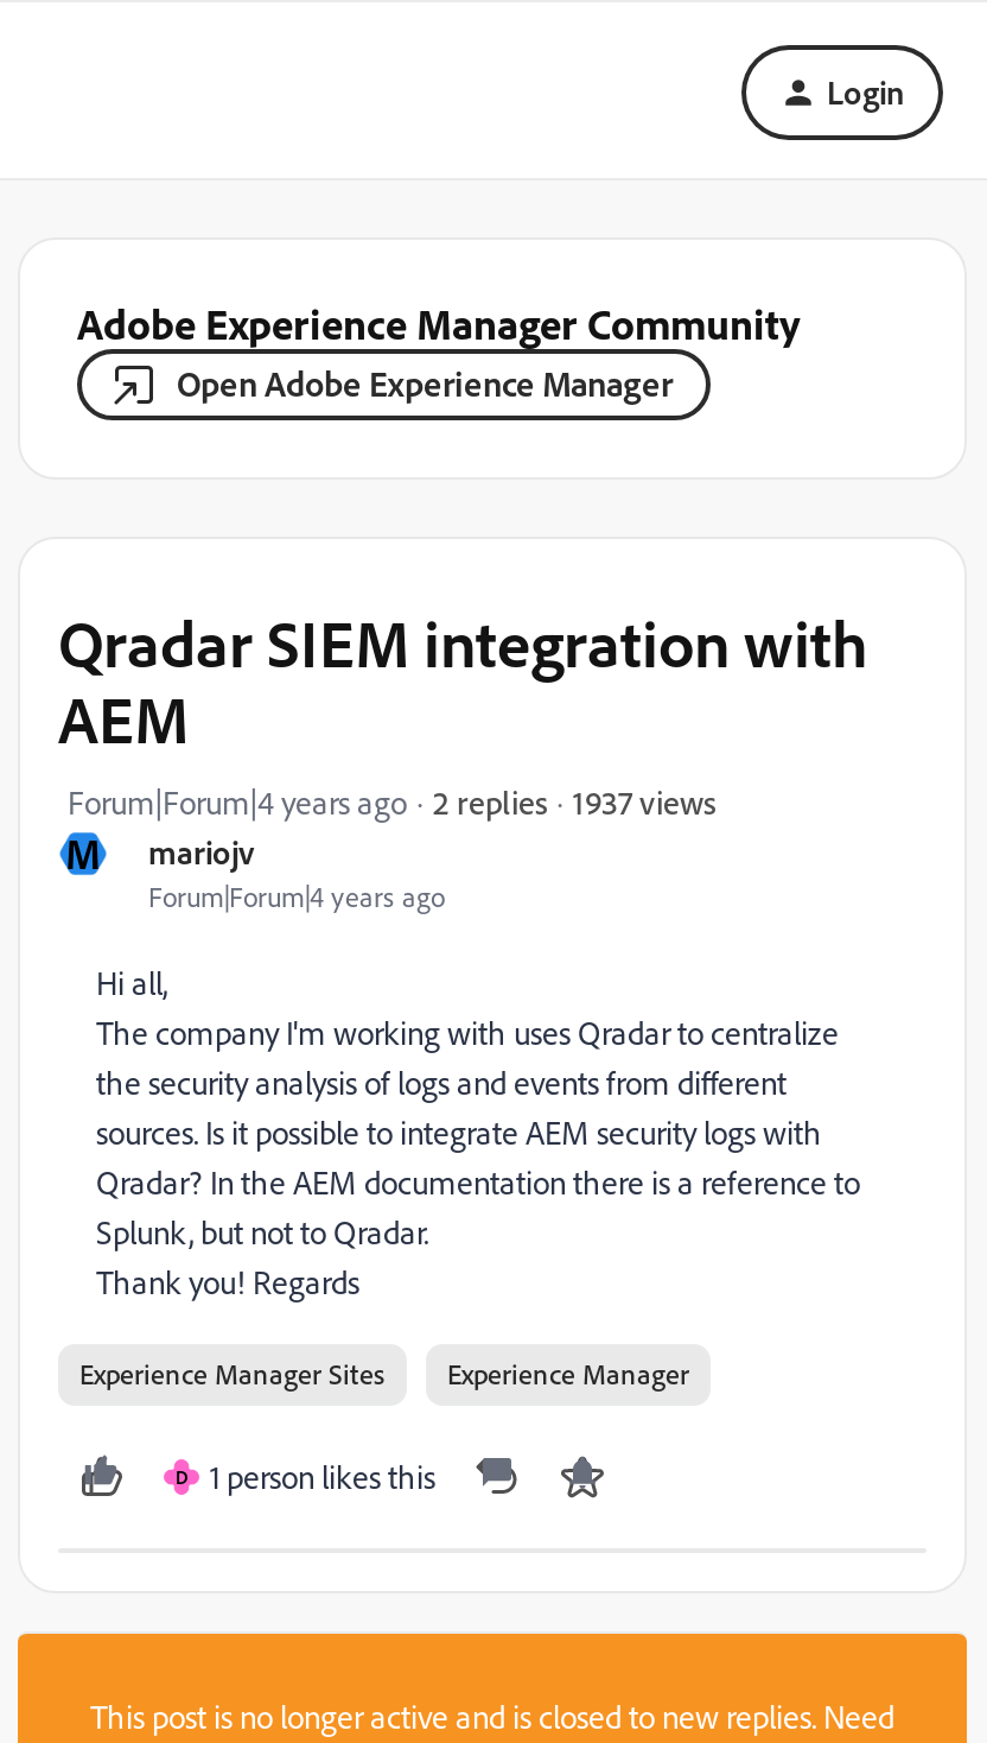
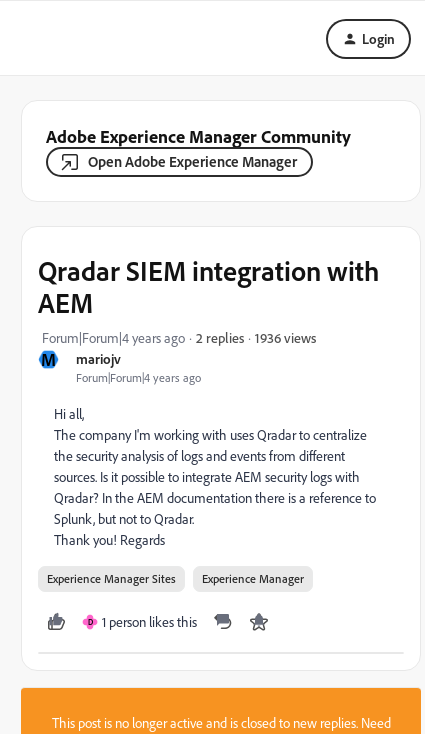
- 1937 views
+ 1936 views
